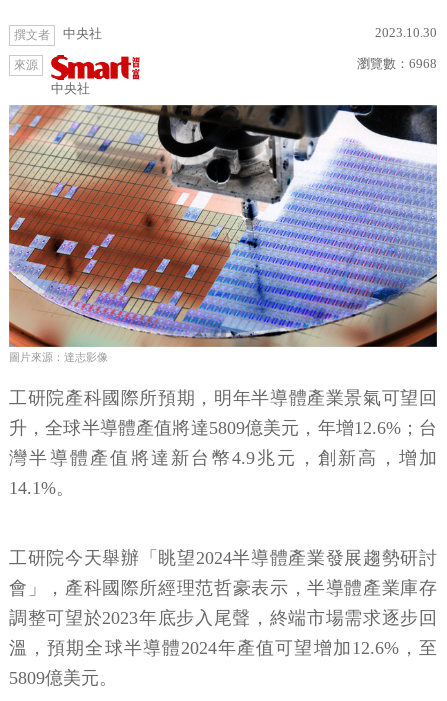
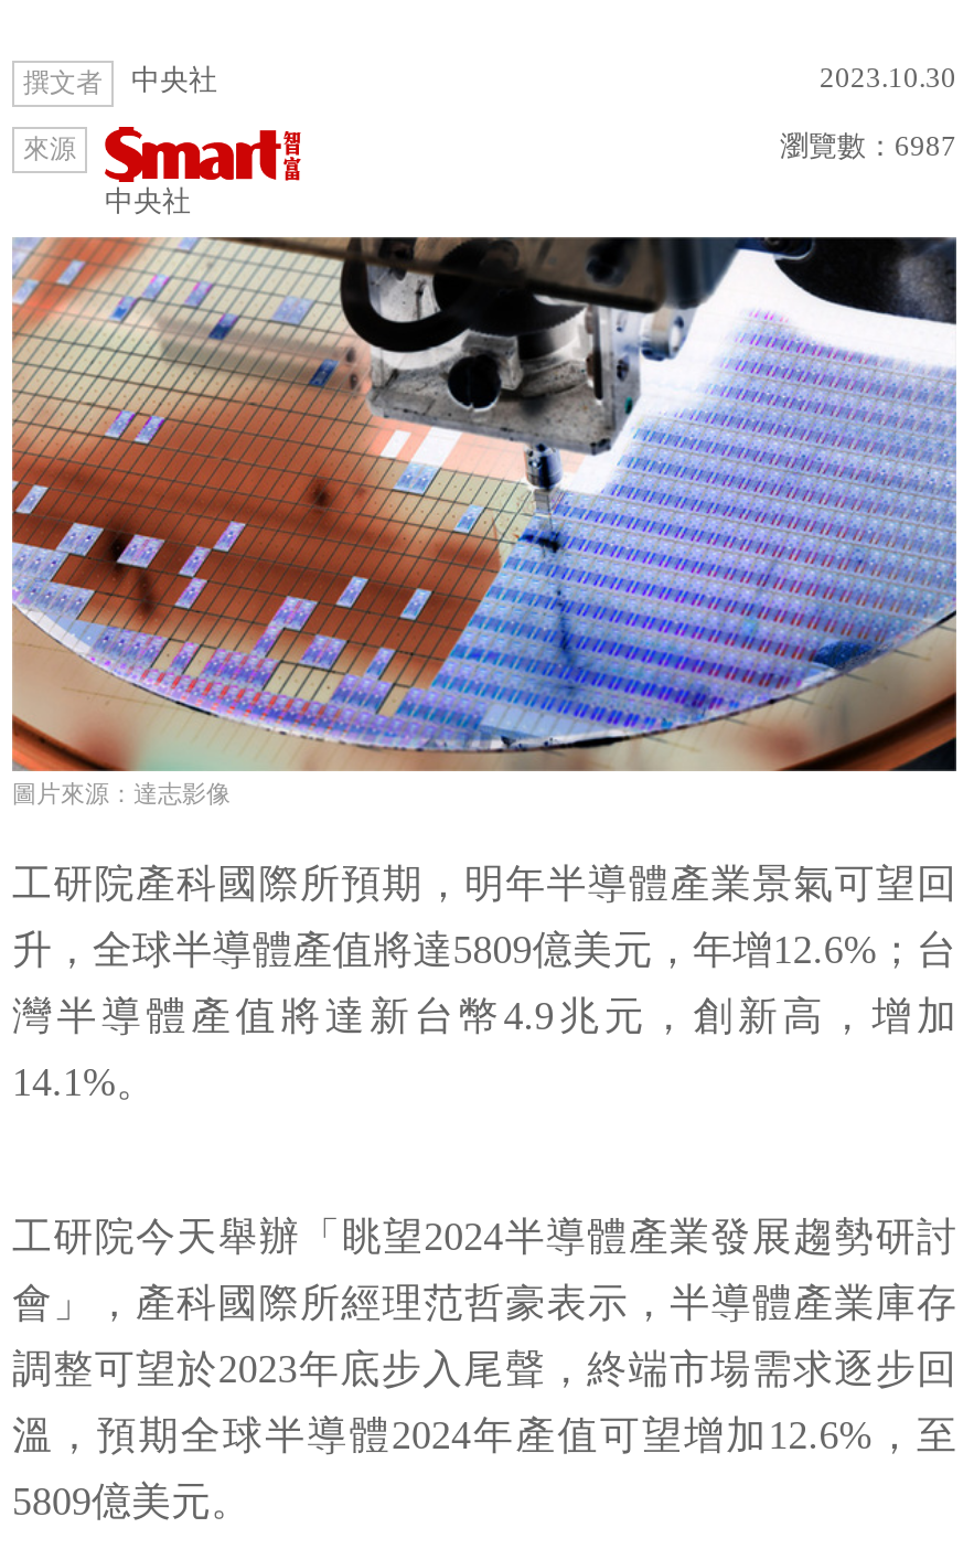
- 瀏覽數：6968
+ 瀏覽數：6987
